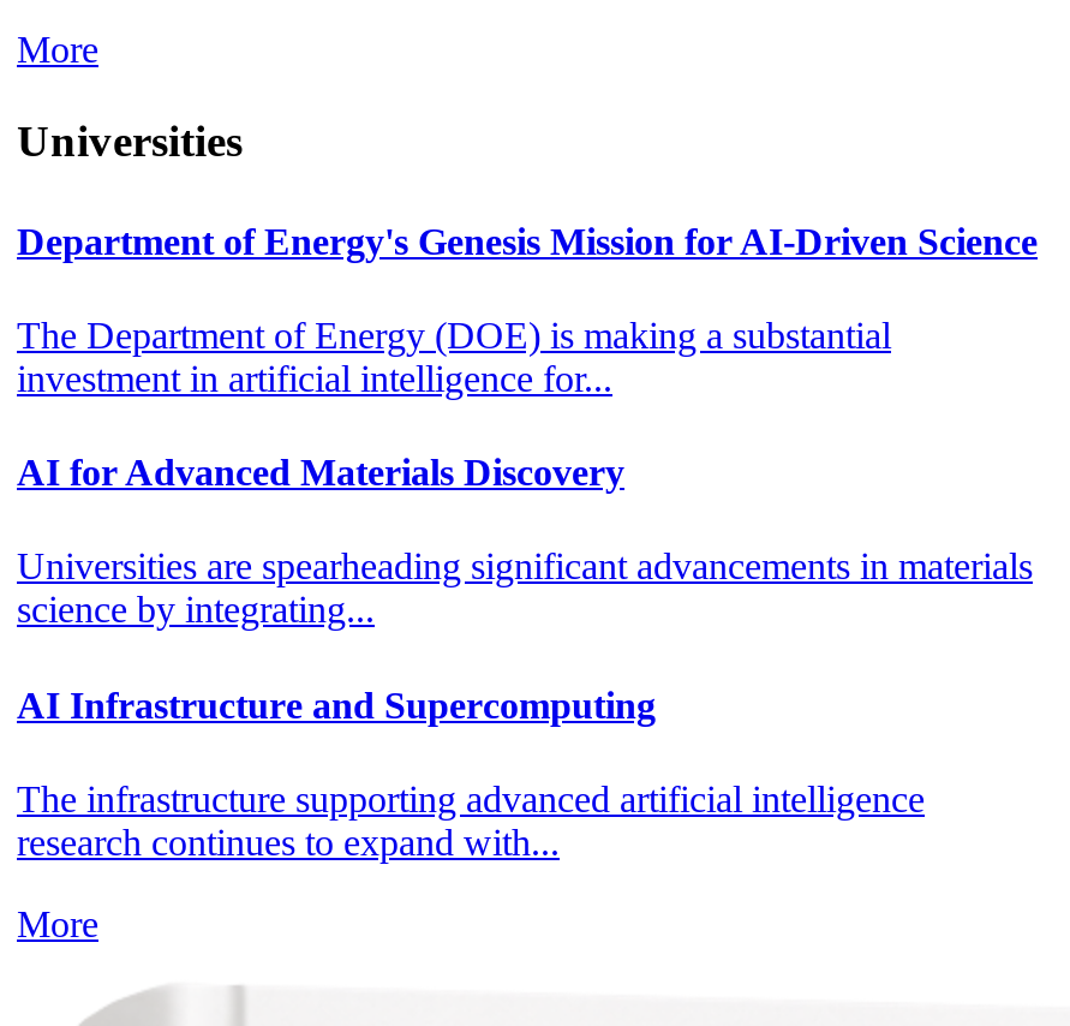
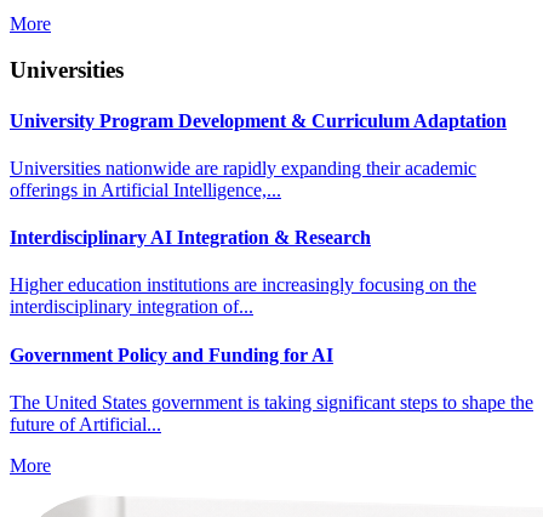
- Department of Energy's Genesis Mission for AI-Driven Science
+ University Program Development & Curriculum Adaptation

- The Department of Energy (DOE) is making a substantial
- investment in artificial intelligence for...
+ Universities nationwide are rapidly expanding their academic
+ offerings in Artificial Intelligence,...

- AI for Advanced Materials Discovery
+ Interdisciplinary AI Integration & Research

- Universities are spearheading significant advancements in materials
- science by integrating...
+ Higher education institutions are increasingly focusing on the
+ interdisciplinary integration of...

- AI Infrastructure and Supercomputing
+ Government Policy and Funding for AI

- The infrastructure supporting advanced artificial intelligence
- research continues to expand with...
+ The United States government is taking significant steps to shape the
+ future of Artificial...
